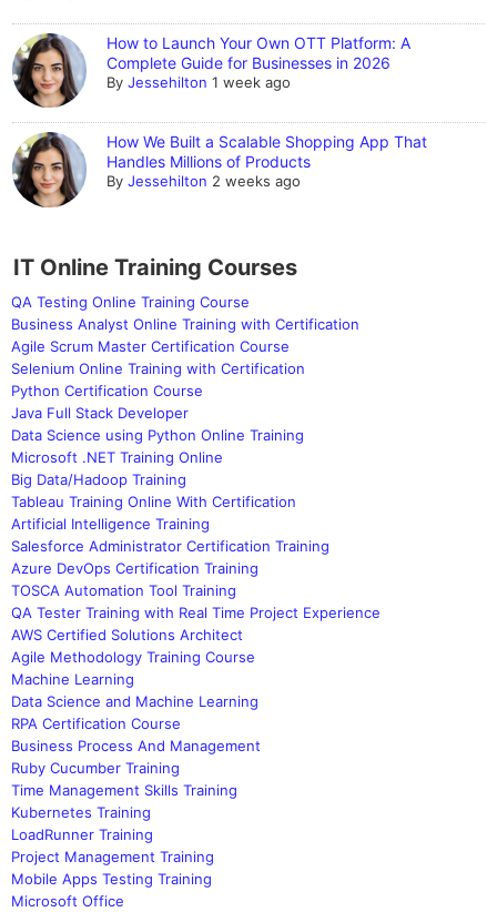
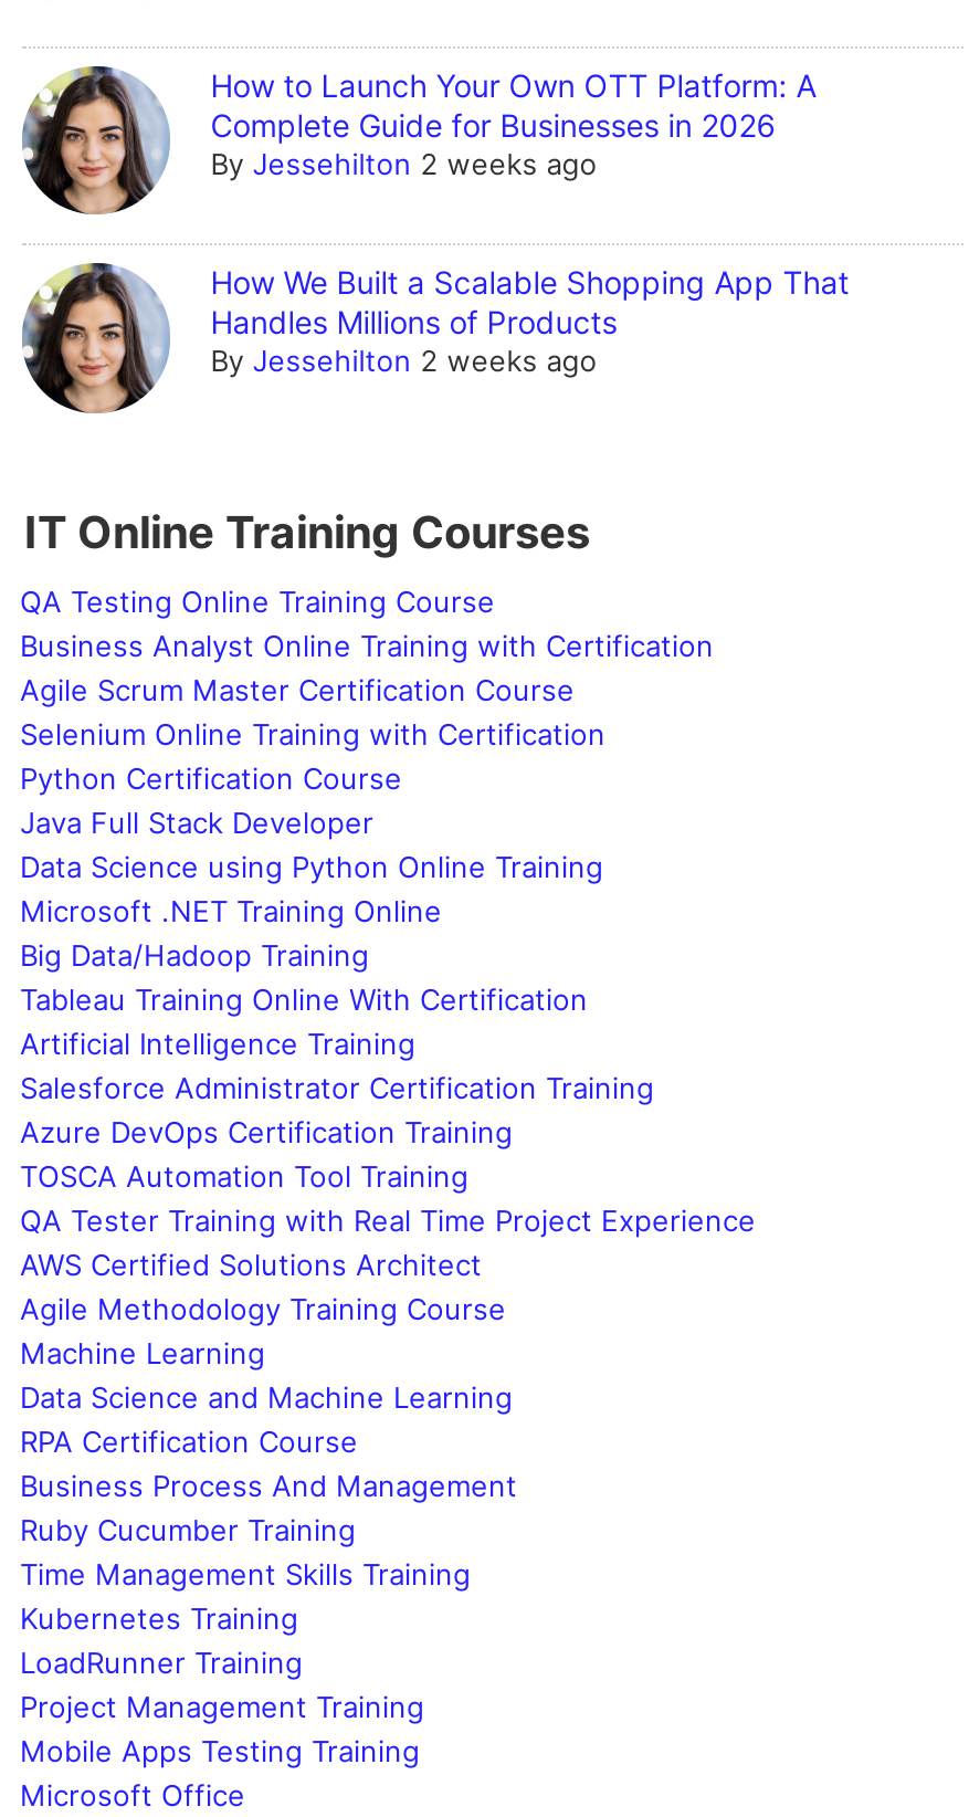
- By Jessehilton 1 week ago
+ By Jessehilton 2 weeks ago
